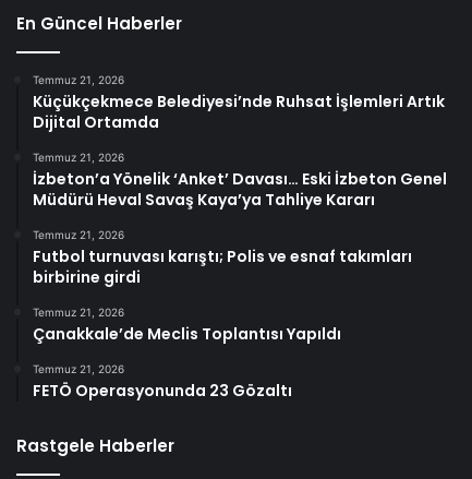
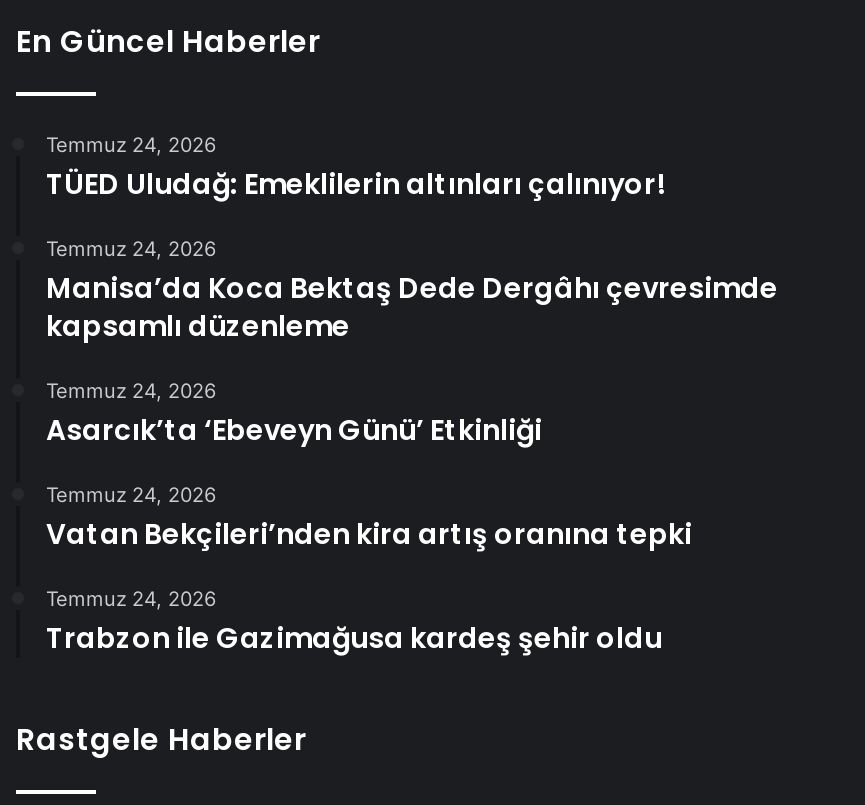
- Temmuz 21, 2026
- Küçükçekmece Belediyesi’nde Ruhsat İşlemleri Artık
- Dijital Ortamda
+ Temmuz 24, 2026
+ TÜED Uludağ: Emeklilerin altınları çalınıyor!

- Temmuz 21, 2026
- İzbeton’a Yönelik ‘Anket’ Davası… Eski İzbeton Genel
- Müdürü Heval Savaş Kaya’ya Tahliye Kararı
+ Temmuz 24, 2026
+ Manisa’da Koca Bektaş Dede Dergâhı çevresimde
+ kapsamlı düzenleme

- Temmuz 21, 2026
- Futbol turnuvası karıştı; Polis ve esnaf takımları
- birbirine girdi
+ Temmuz 24, 2026
+ Asarcık’ta ‘Ebeveyn Günü’ Etkinliği

- Temmuz 21, 2026
- Çanakkale’de Meclis Toplantısı Yapıldı
+ Temmuz 24, 2026
+ Vatan Bekçileri’nden kira artış oranına tepki

- Temmuz 21, 2026
- FETÖ Operasyonunda 23 Gözaltı
+ Temmuz 24, 2026
+ Trabzon ile Gazimağusa kardeş şehir oldu
